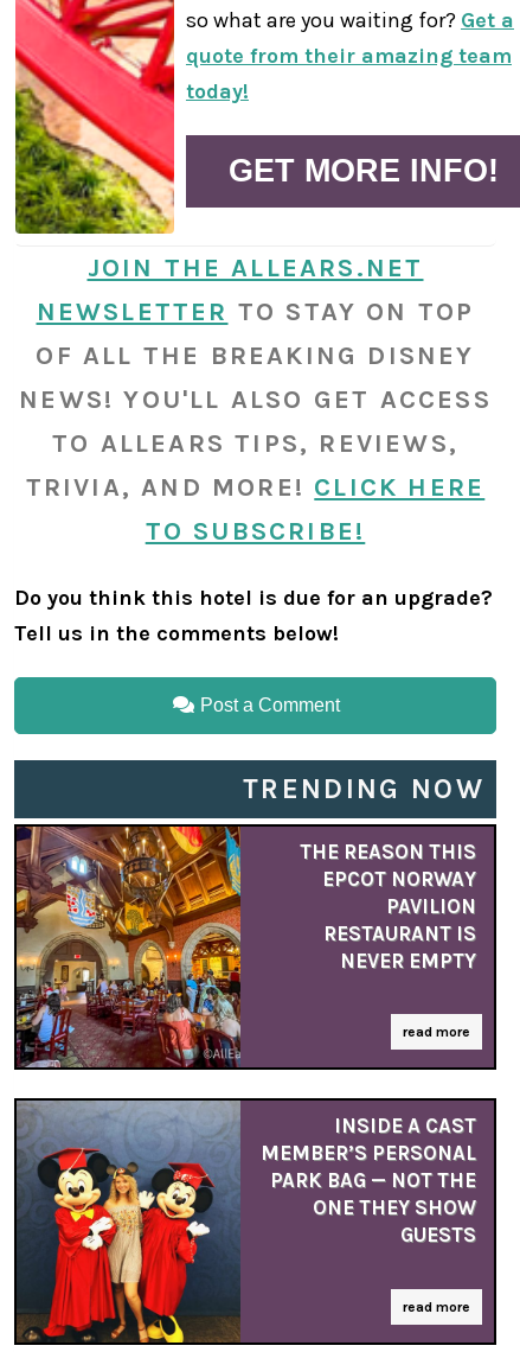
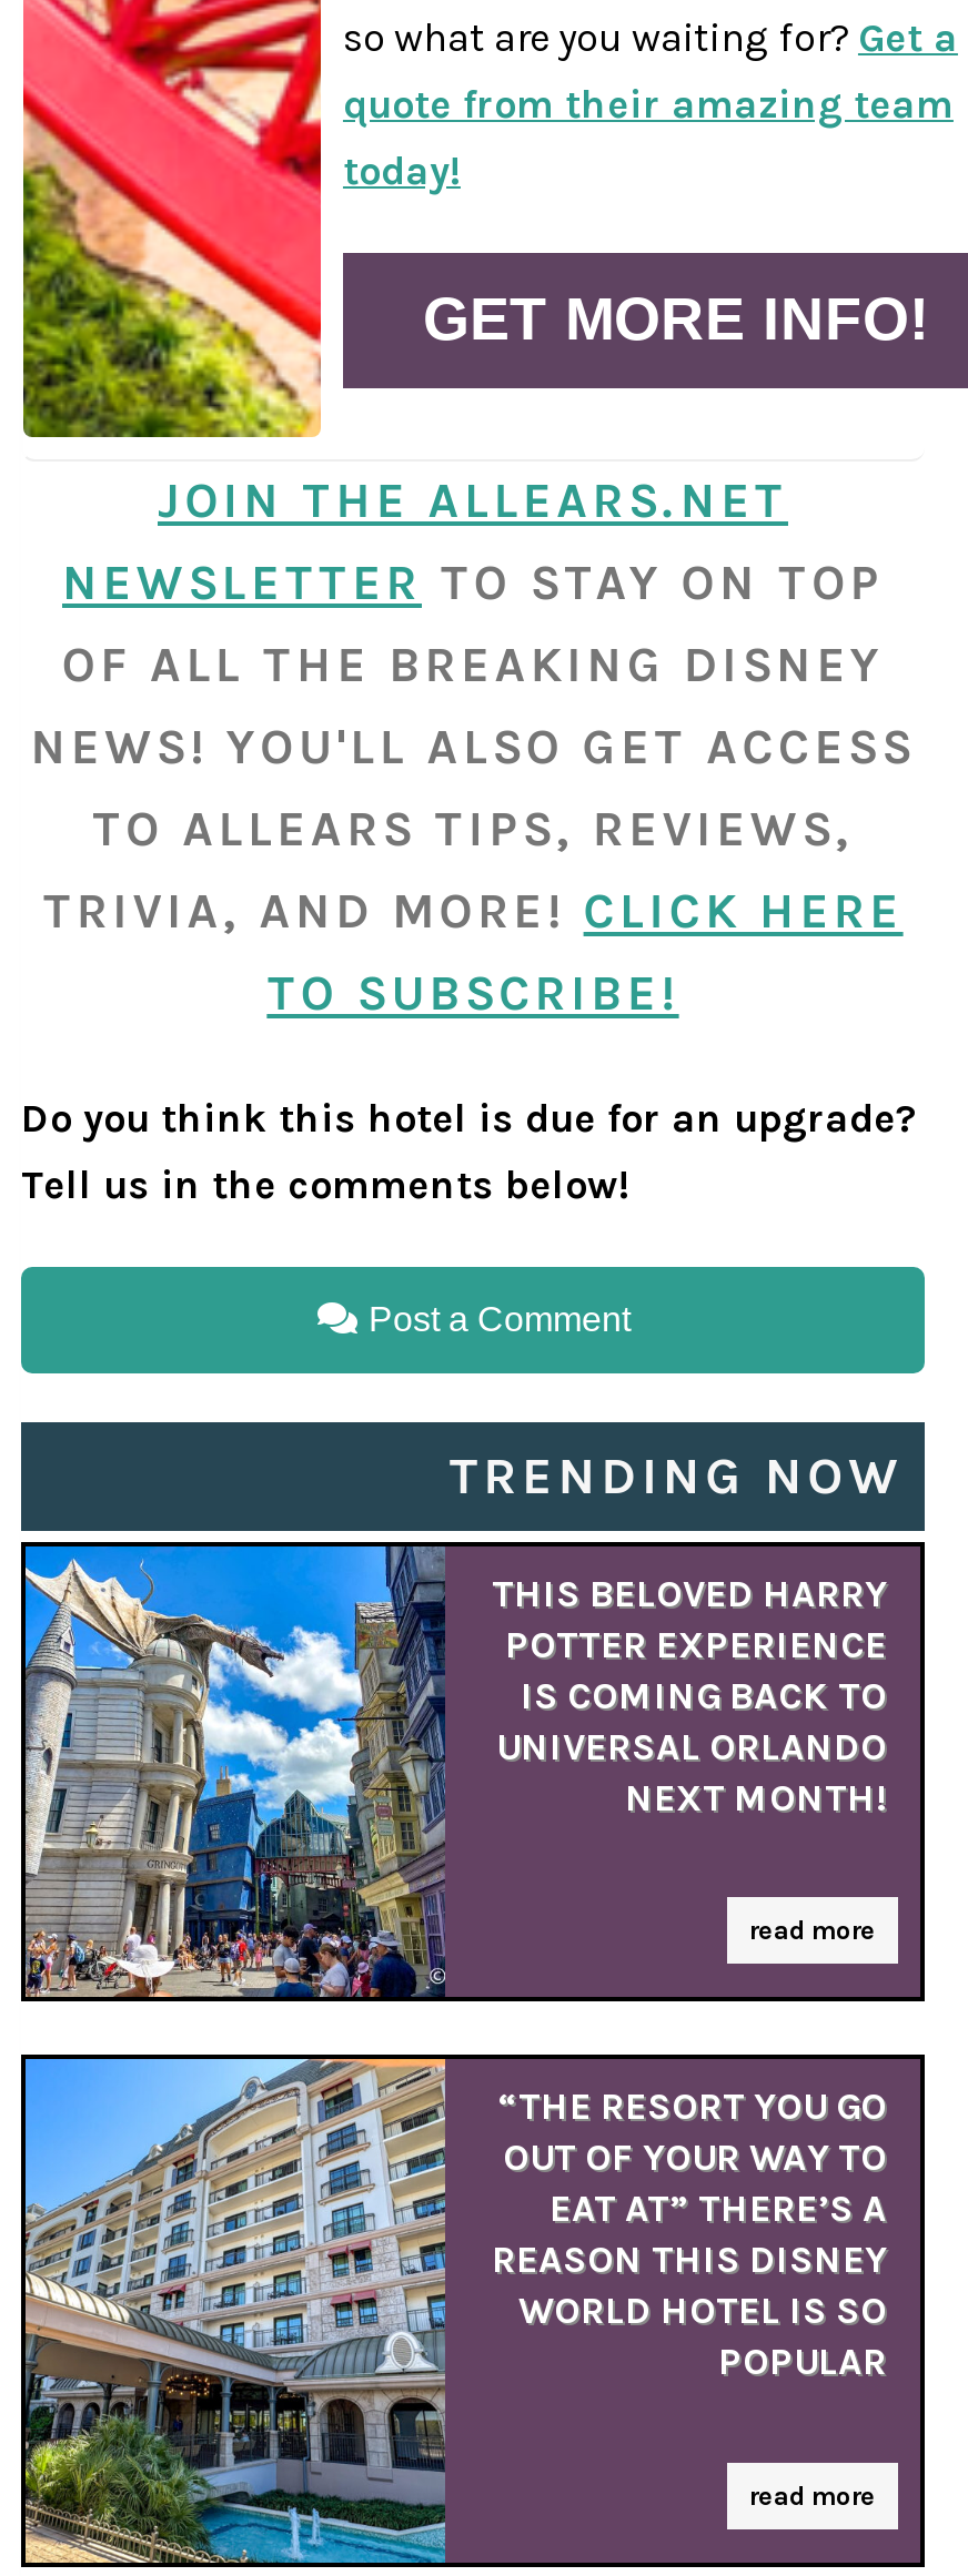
- [image]
+ [image]

- THE REASON THIS
- EPCOT NORWAY
- PAVILION
- RESTAURANT IS
- NEVER EMPTY
+ THIS BELOVED HARRY
+ POTTER EXPERIENCE
+ IS COMING BACK TO
+ UNIVERSAL ORLANDO
+ NEXT MONTH!

- [image]
- INSIDE A CAST
- MEMBER’S PERSONAL
- PARK BAG — NOT THE
- ONE THEY SHOW
- GUESTS
+ [image]
+ “THE RESORT YOU GO
+ OUT OF YOUR WAY TO
+ EAT AT” THERE’S A
+ REASON THIS DISNEY
+ WORLD HOTEL IS SO
+ POPULAR
